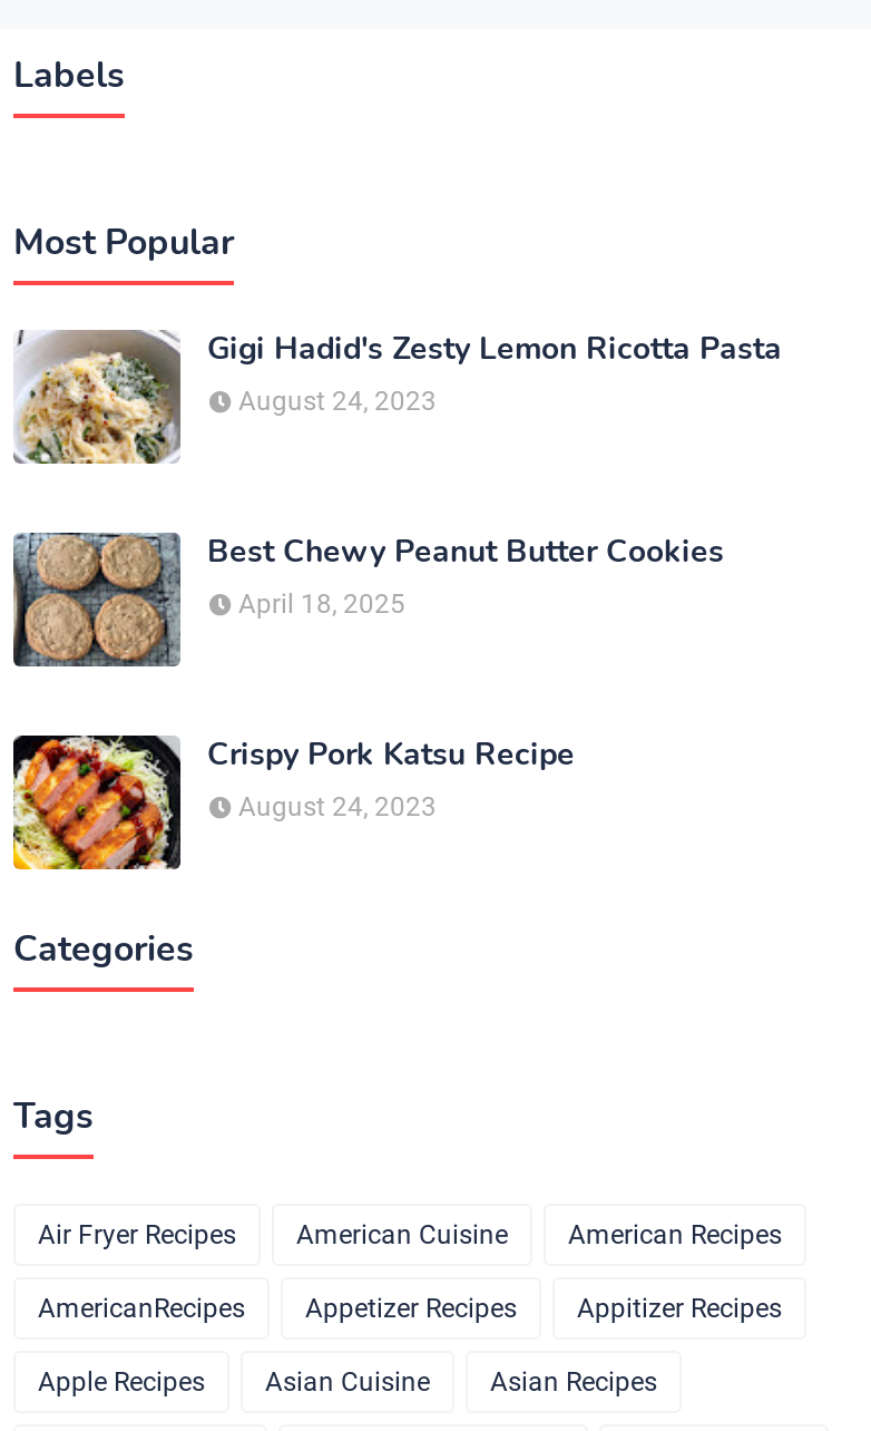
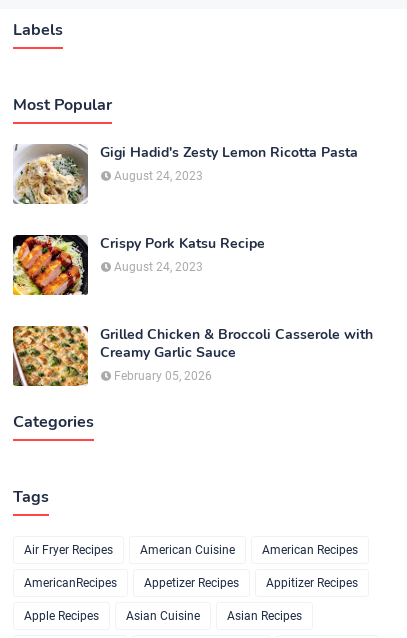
- [image]
- Best Chewy Peanut Butter Cookies
- April 18, 2025

moved up: [image] | Crispy Pork Katsu Recipe | August 24, 2023

+ [image]
+ Grilled Chicken & Broccoli Casserole with
+ Creamy Garlic Sauce
+ February 05, 2026
